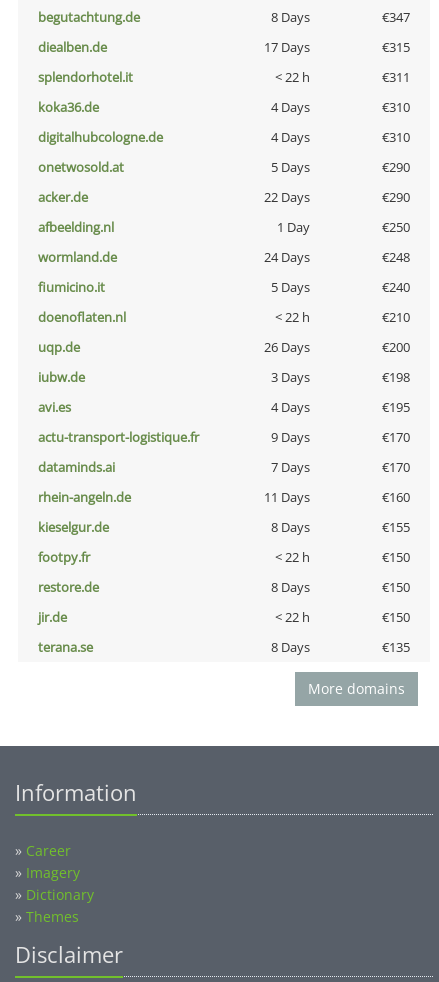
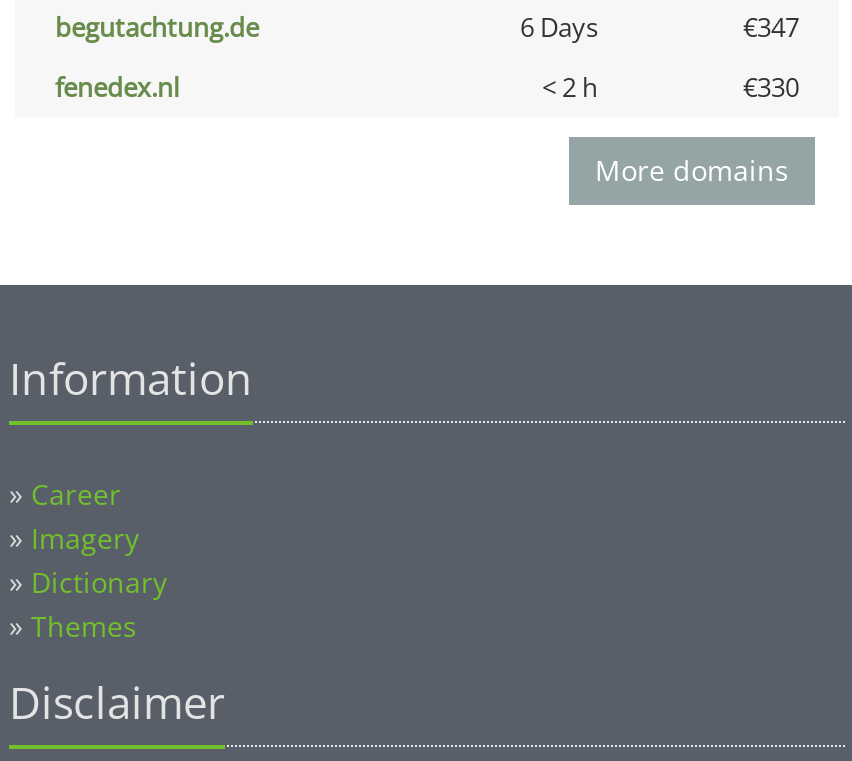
- 8 Days
+ 6 Days

- diealben.de
- 17 Days
- €315
- splendorhotel.it
- < 22 h
- €311
- koka36.de
- 4 Days
- €310
- digitalhubcologne.de
- 4 Days
- €310
- onetwosold.at
- 5 Days
- €290
- acker.de
- 22 Days
- €290
- afbeelding.nl
- 1 Day
- €250
- wormland.de
- 24 Days
- €248
- fiumicino.it
- 5 Days
- €240
- doenoflaten.nl
- < 22 h
- €210
- uqp.de
- 26 Days
- €200
- iubw.de
- 3 Days
- €198
- avi.es
- 4 Days
- €195
- actu-transport-logistique.fr
- 9 Days
- €170
- dataminds.ai
- 7 Days
- €170
- rhein-angeln.de
- 11 Days
- €160
- kieselgur.de
- 8 Days
- €155
- footpy.fr
- < 22 h
- €150
- restore.de
- 8 Days
- €150
- jir.de
- < 22 h
- €150
- terana.se
- 8 Days
- €135
+ fenedex.nl
+ < 2 h
+ €330
